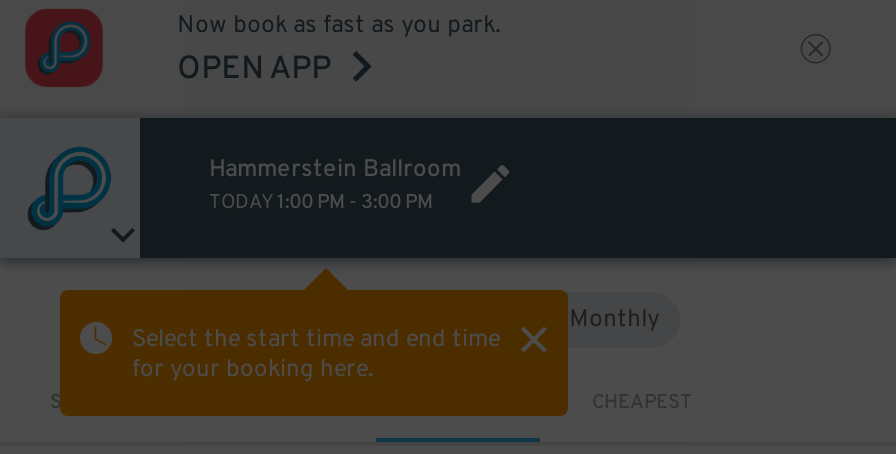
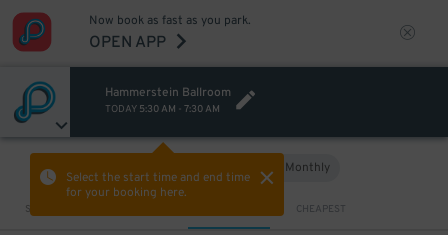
- TODAY 1:00 PM - 3:00 PM
+ TODAY 5:30 AM - 7:30 AM
